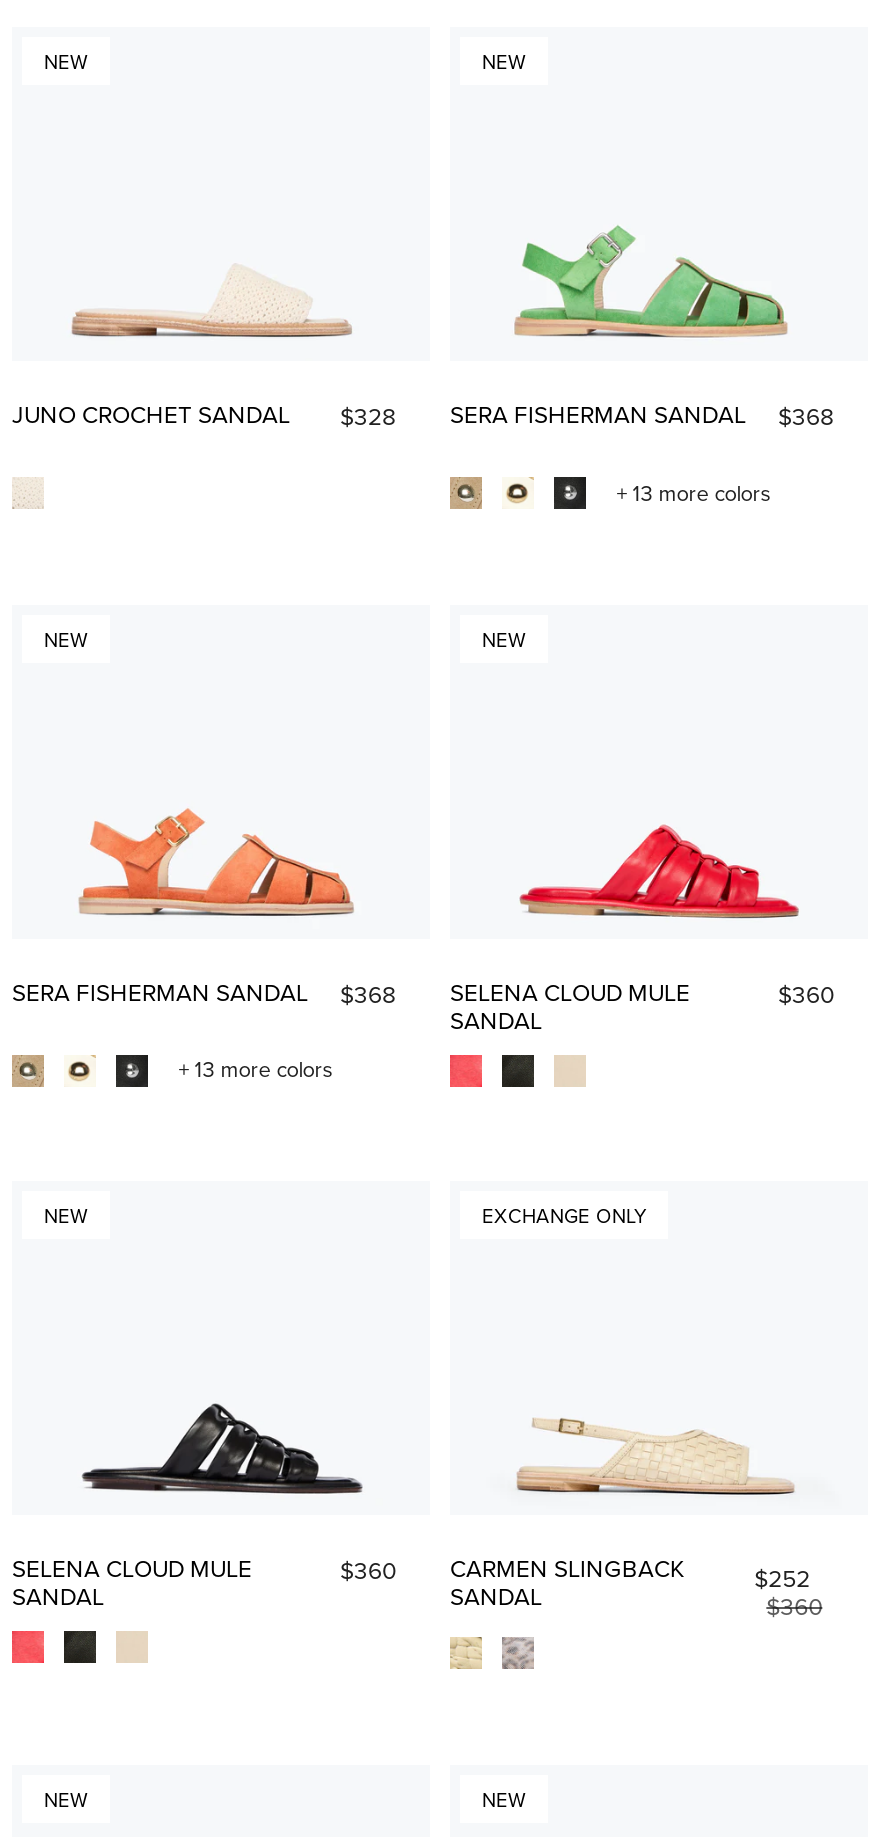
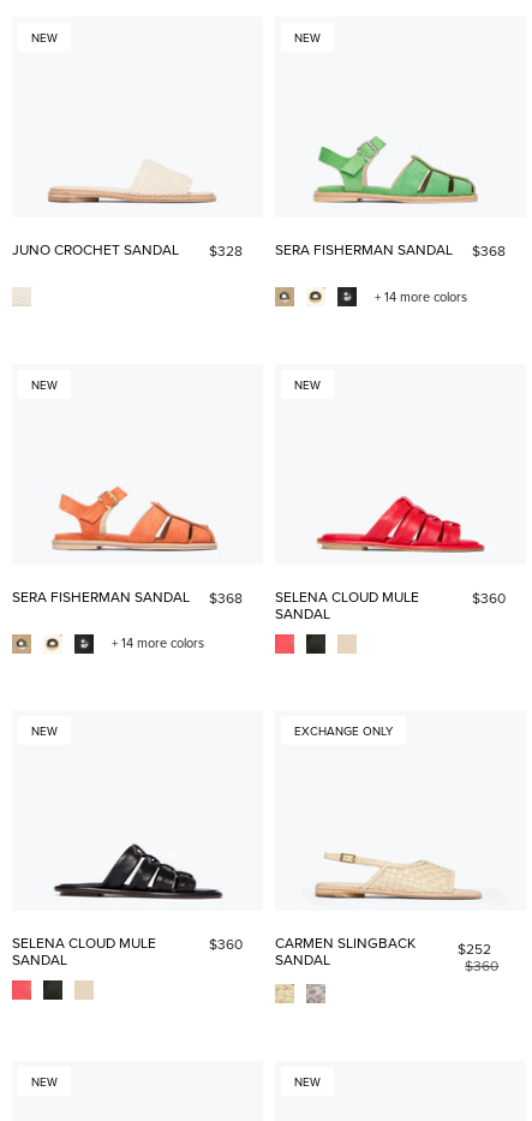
- + 13 more colors
+ + 14 more colors

- + 13 more colors
+ + 14 more colors
